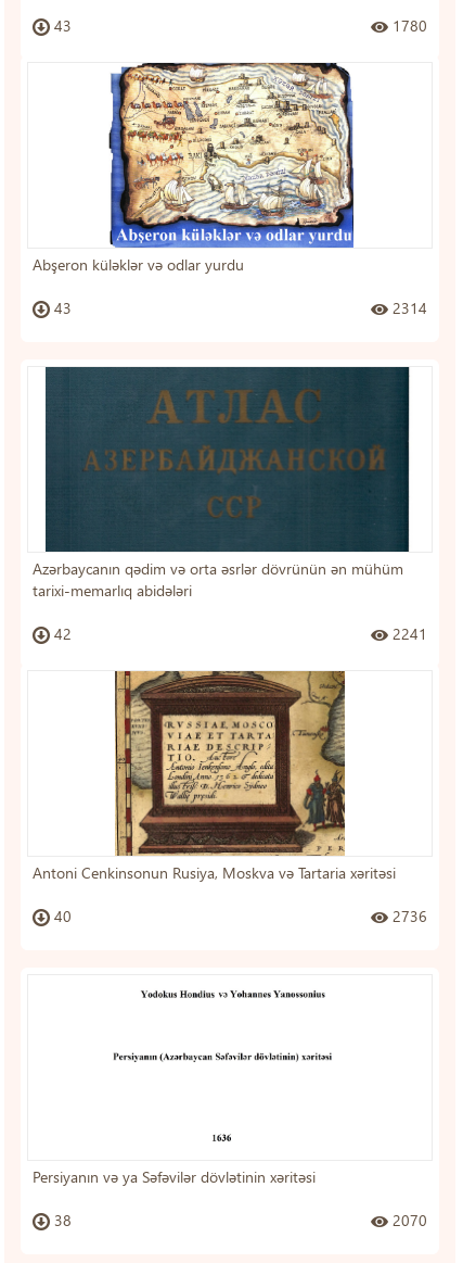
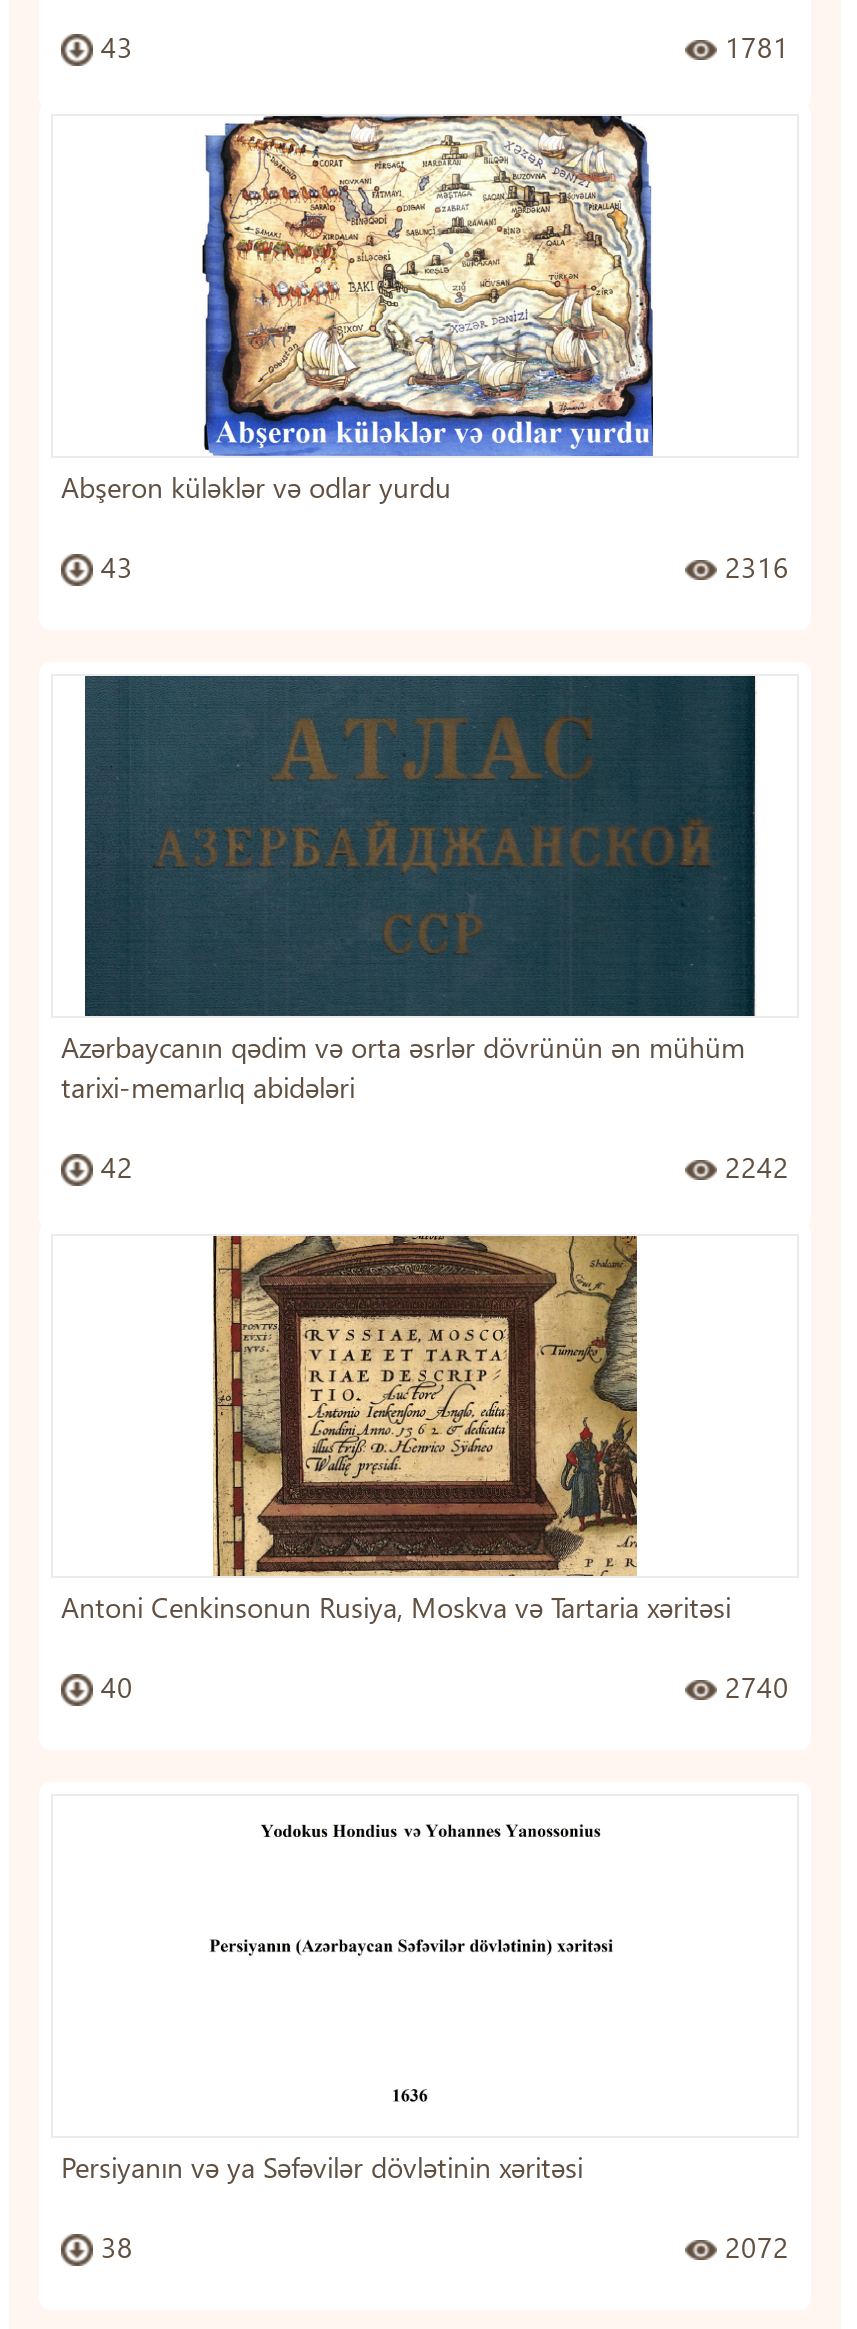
- 1780
+ 1781

- 2314
+ 2316

- 2241
+ 2242

- 2736
+ 2740

- 2070
+ 2072
